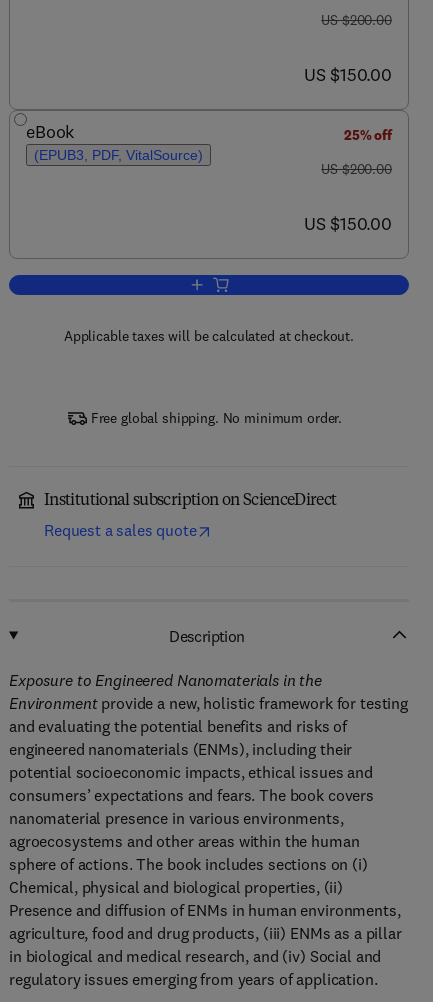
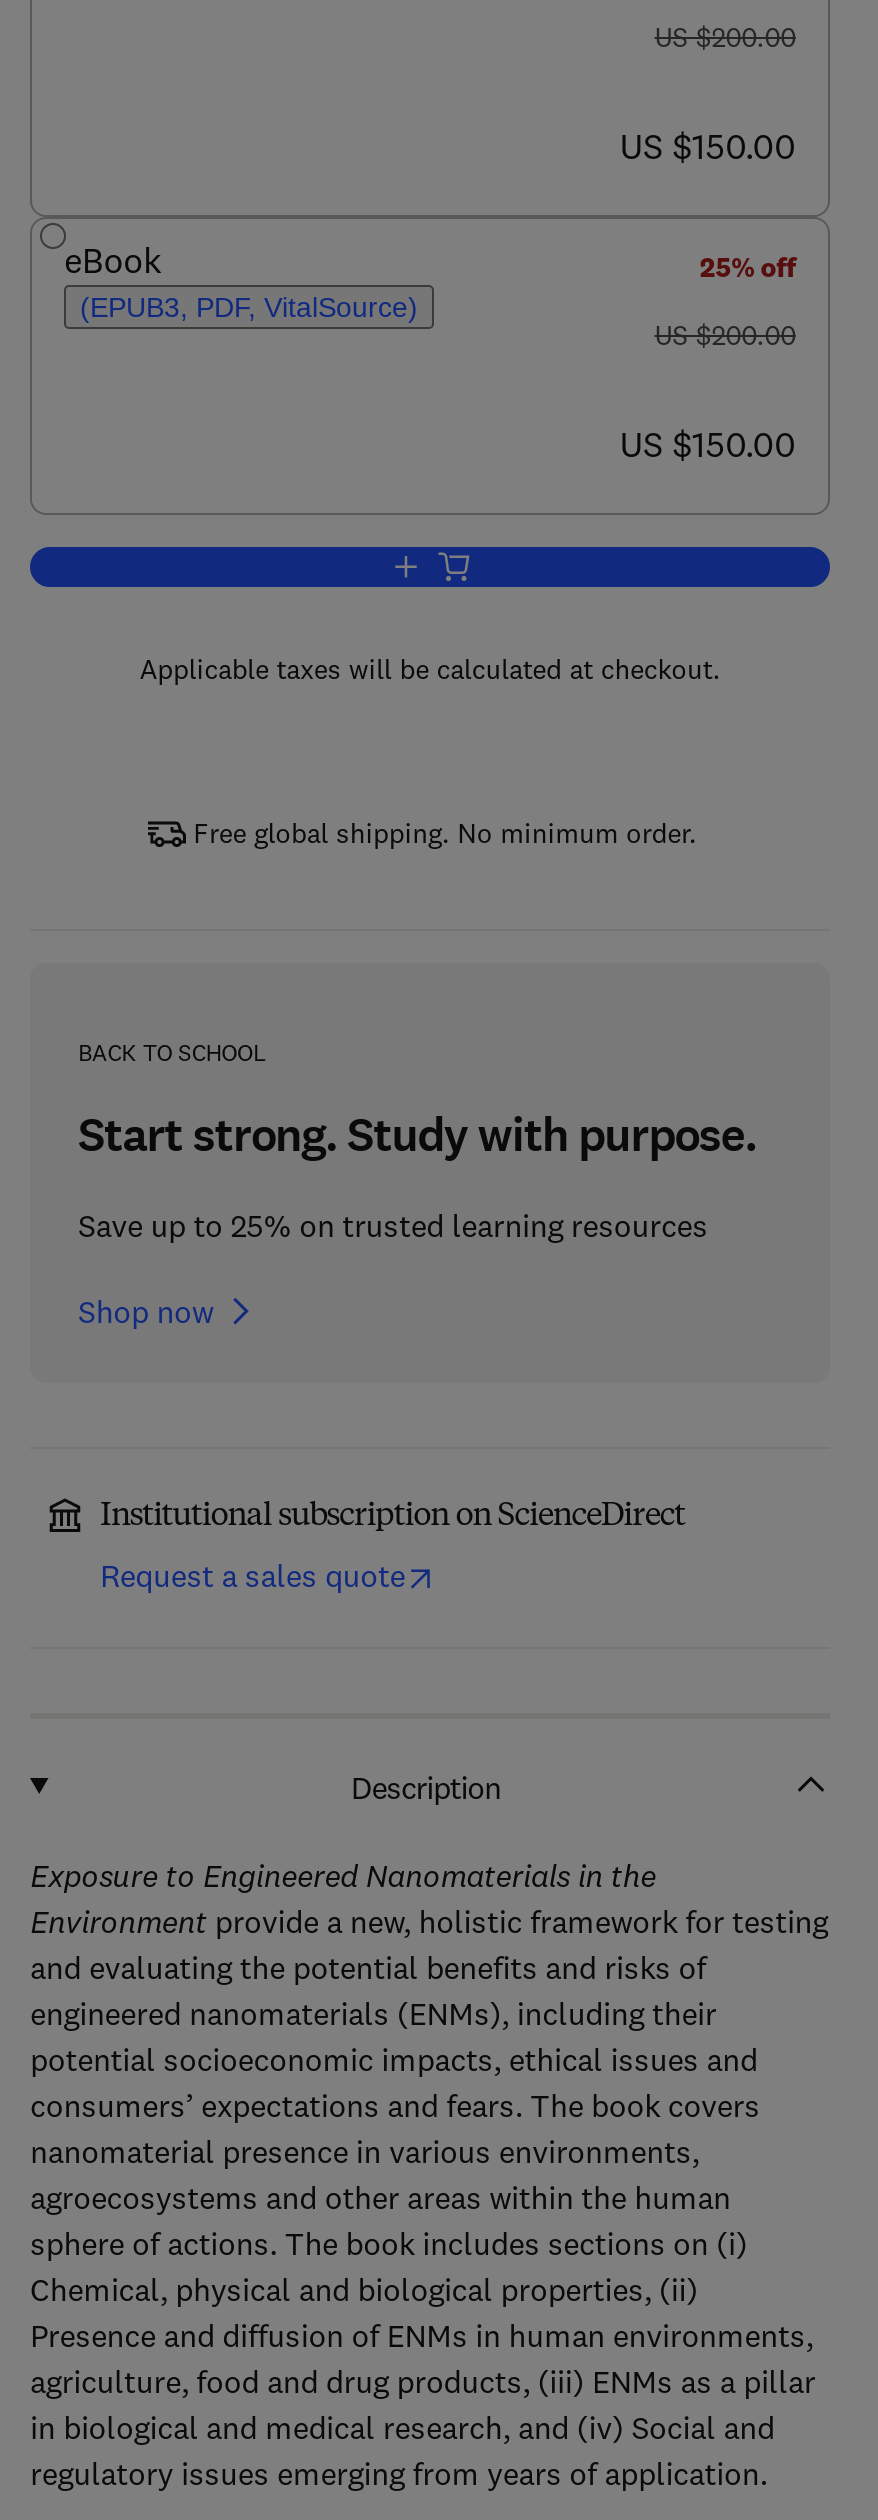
+ BACK TO SCHOOL
+ Start strong. Study with purpose.
+ Save up to 25% on trusted learning resources
+ Shop now
